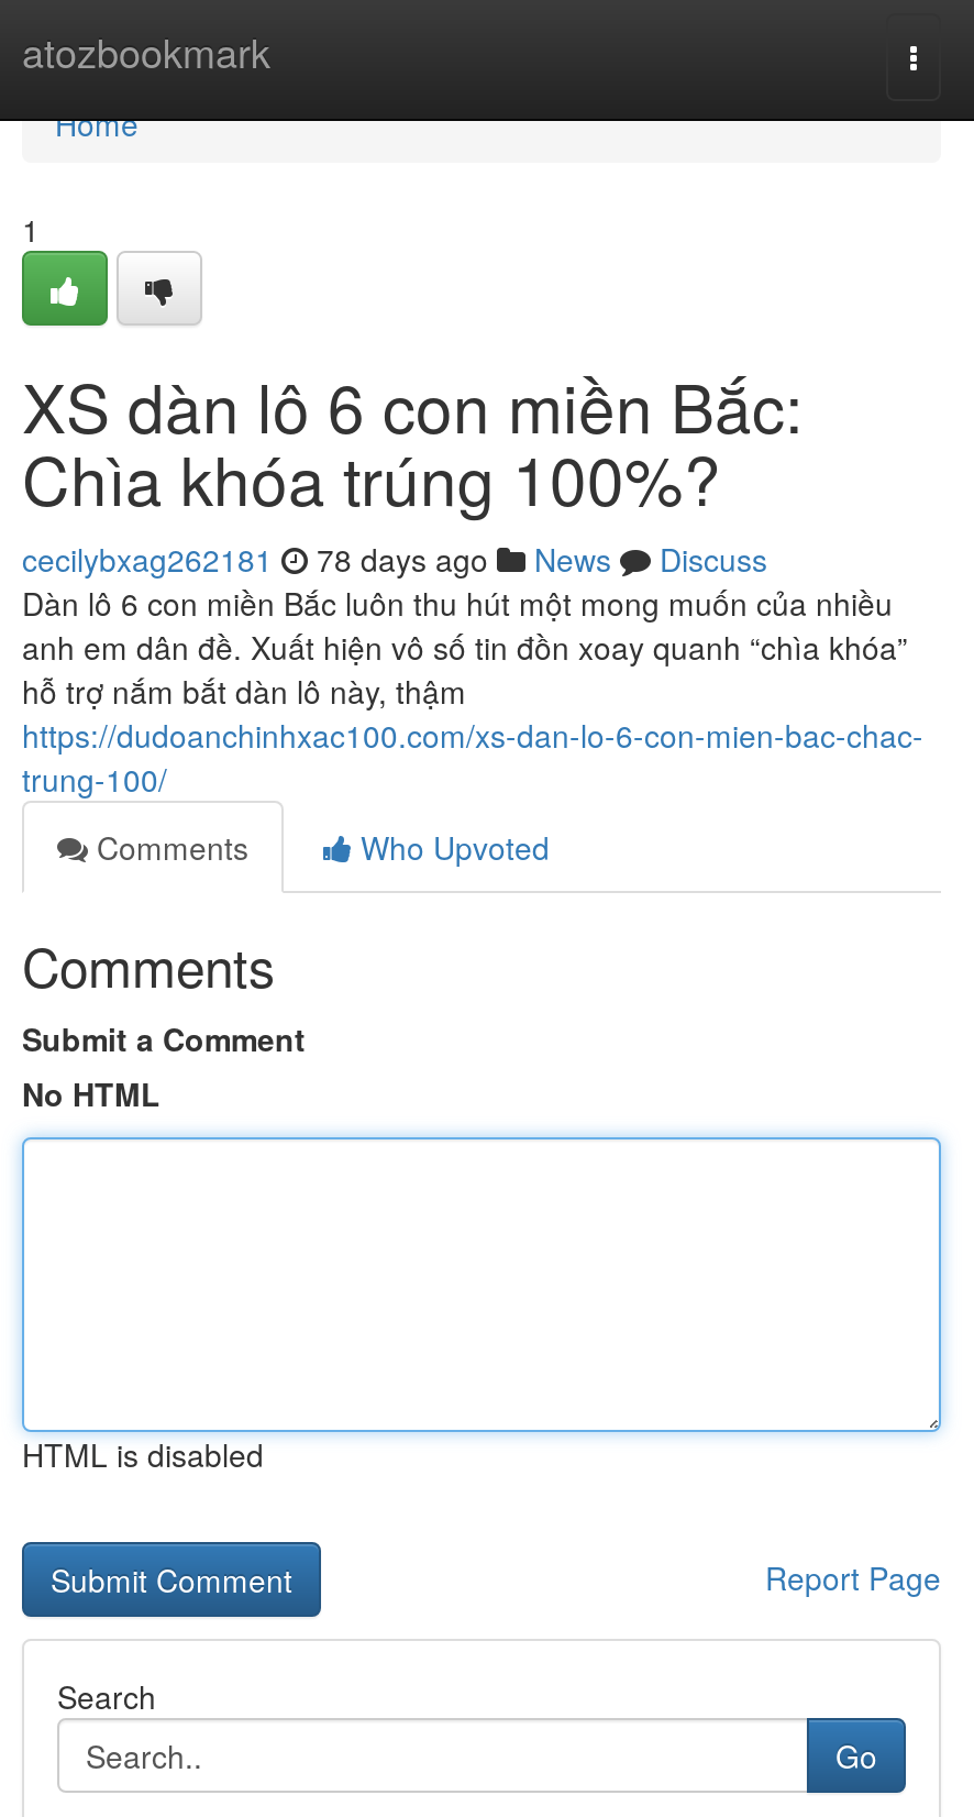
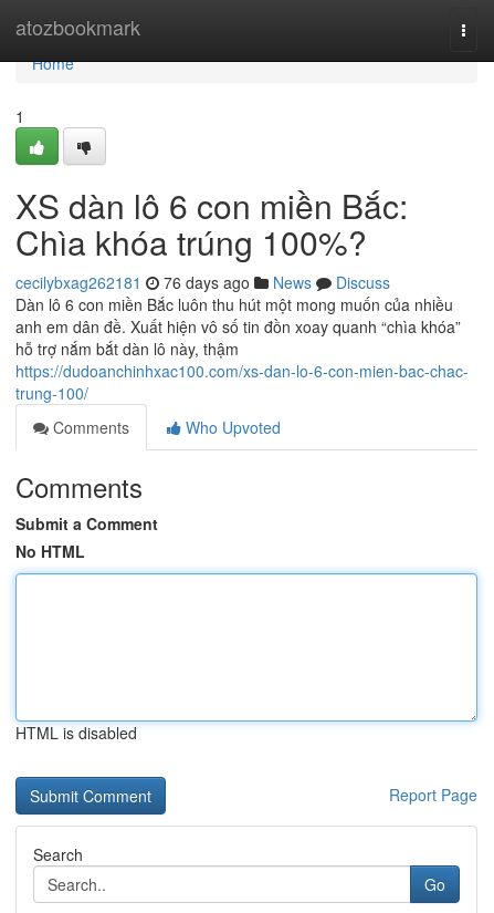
- cecilybxag262181 78 days ago News Discuss
+ cecilybxag262181 76 days ago News Discuss
